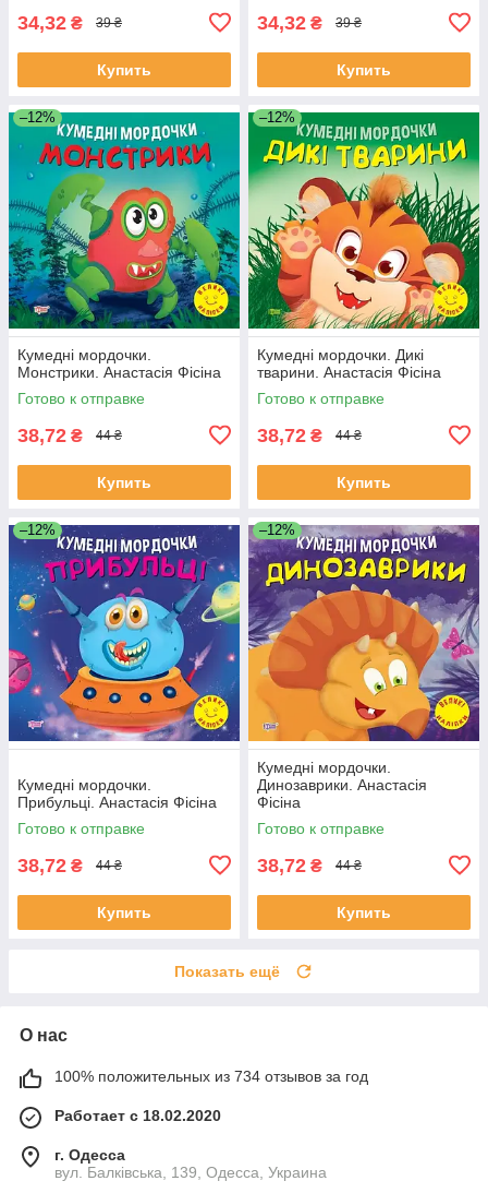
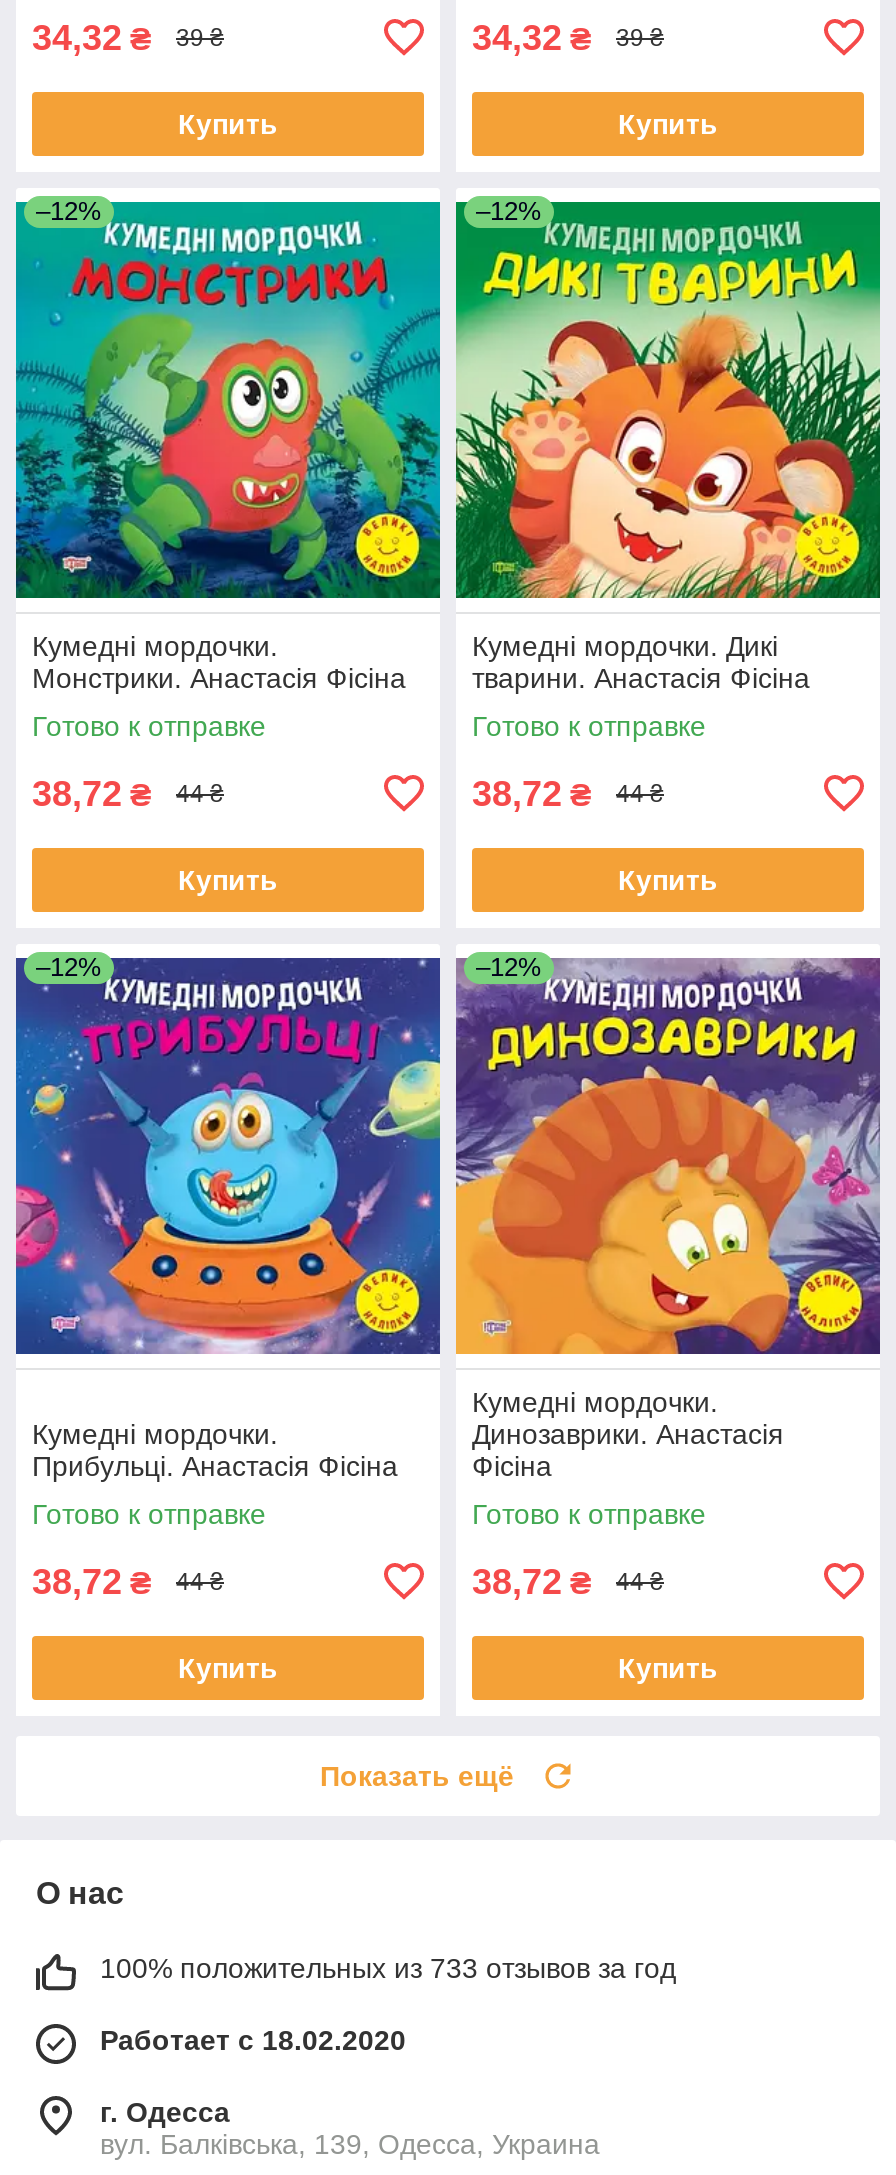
- 100% положительных из 734 отзывов за год
+ 100% положительных из 733 отзывов за год
